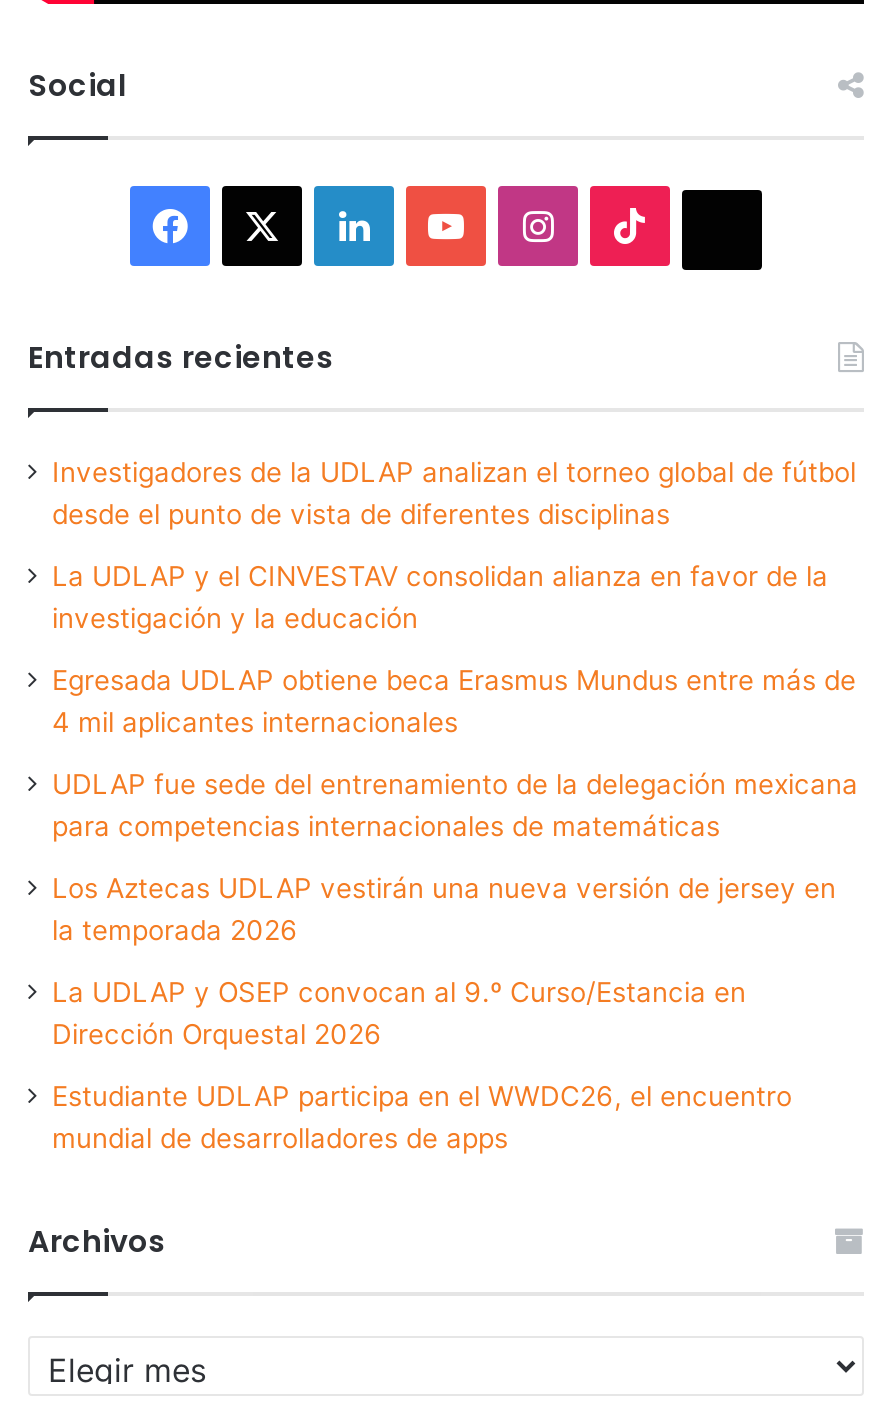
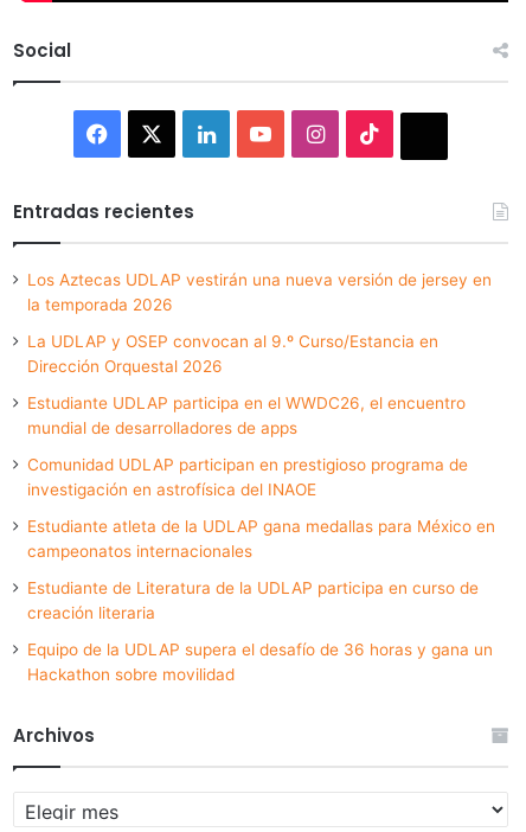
- Investigadores de la UDLAP analizan el torneo global de fútbol
- desde el punto de vista de diferentes disciplinas
- La UDLAP y el CINVESTAV consolidan alianza en favor de la
- investigación y la educación
- Egresada UDLAP obtiene beca Erasmus Mundus entre más de
- 4 mil aplicantes internacionales
- UDLAP fue sede del entrenamiento de la delegación mexicana
- para competencias internacionales de matemáticas

moved up: Los Aztecas UDLAP vestirán una nueva versión de jersey en | la temporada 2026 | La UDLAP y OSEP convocan al 9.º Curso/Estancia en | Dirección Orquestal 2026 | Estudiante UDLAP participa en el WWDC26, el encuentro | mundial de desarrolladores de apps

+ Comunidad UDLAP participan en prestigioso programa de
+ investigación en astrofísica del INAOE
+ Estudiante atleta de la UDLAP gana medallas para México en
+ campeonatos internacionales
+ Estudiante de Literatura de la UDLAP participa en curso de
+ creación literaria
+ Equipo de la UDLAP supera el desafío de 36 horas y gana un
+ Hackathon sobre movilidad
